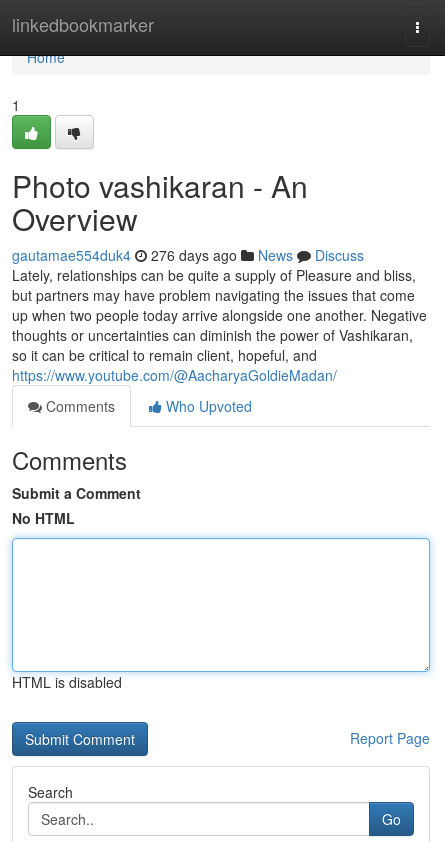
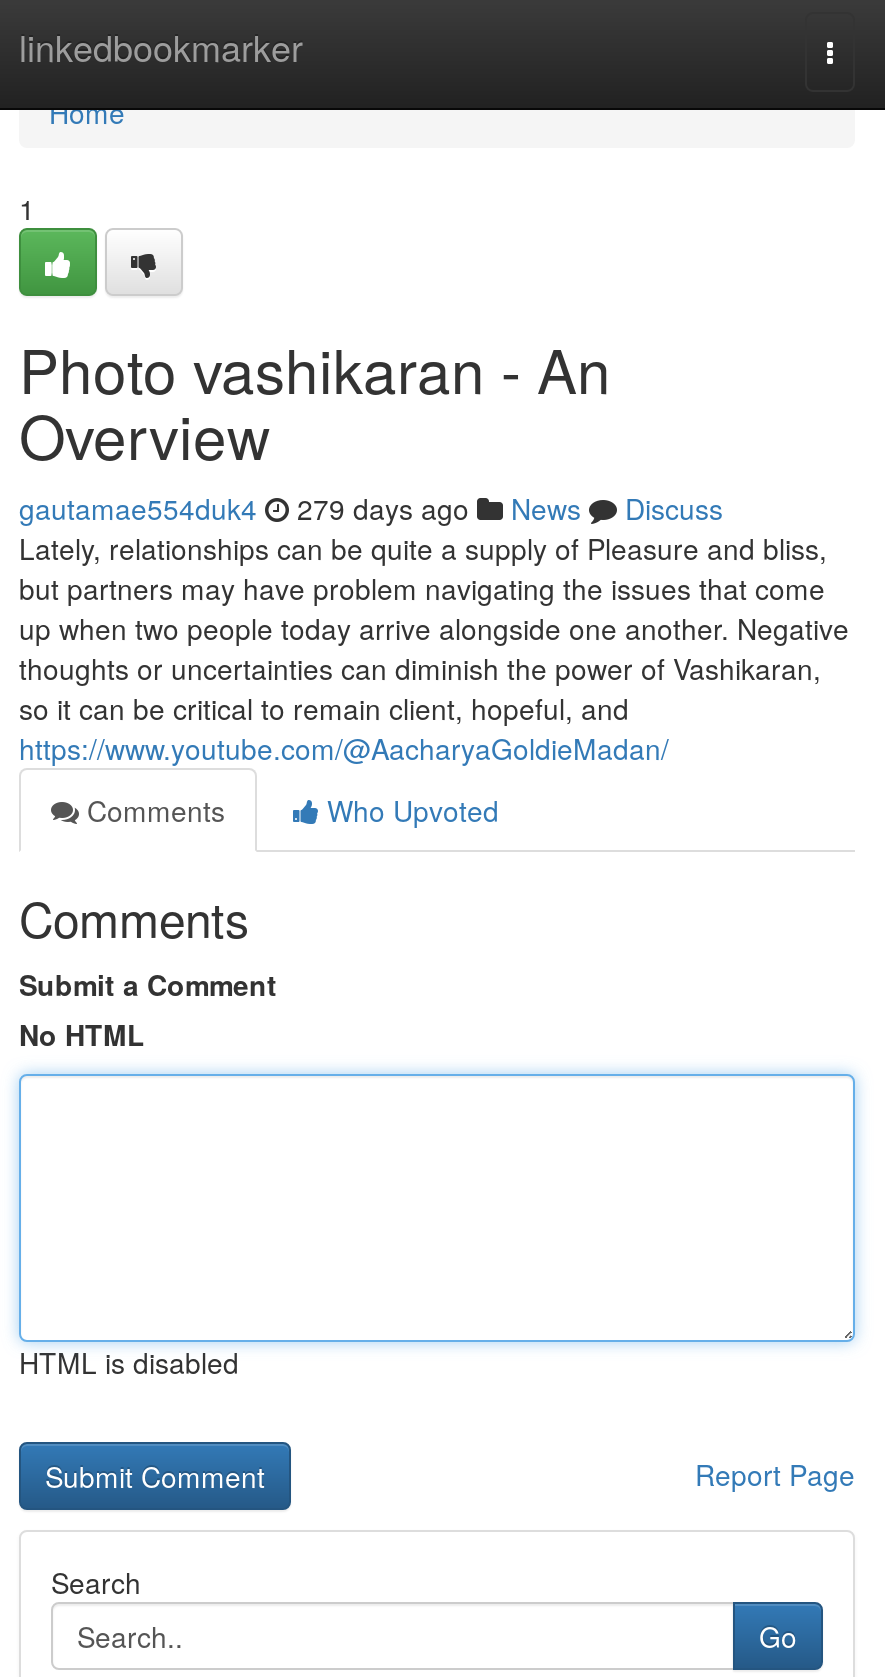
- gautamae554duk4 276 days ago News Discuss
+ gautamae554duk4 279 days ago News Discuss
